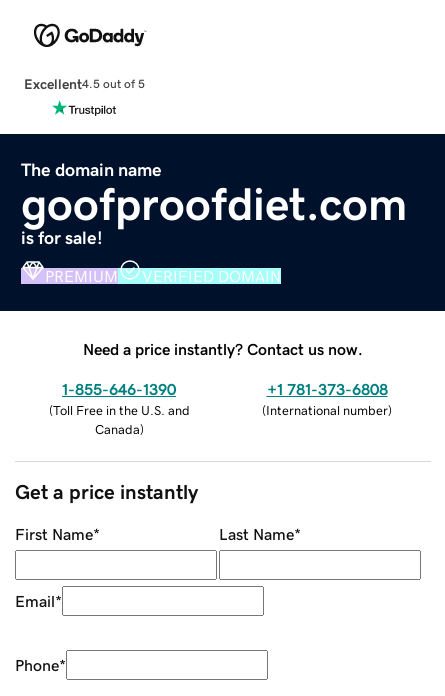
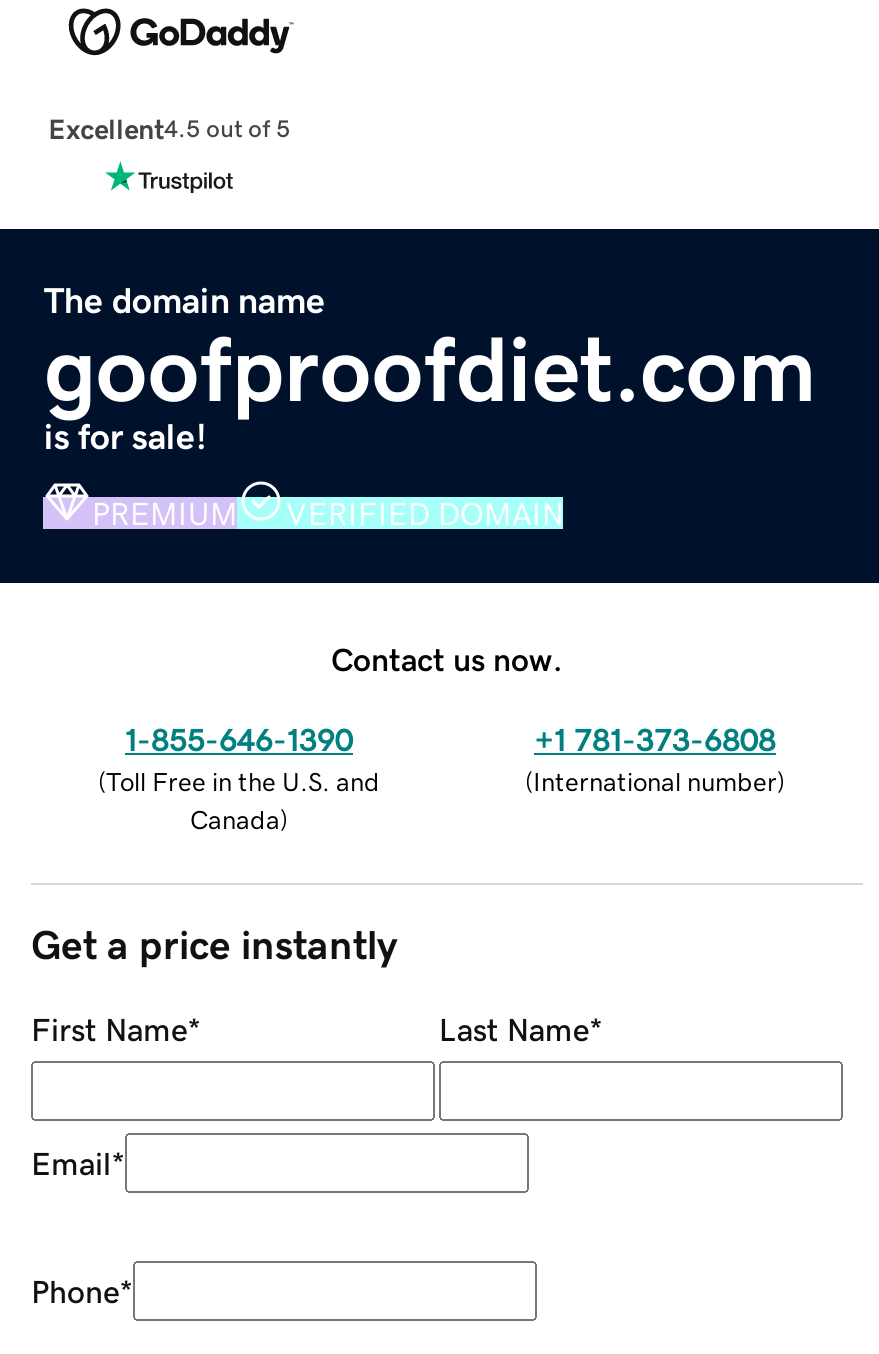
- Need a price instantly? Contact us now.
+ Contact us now.
